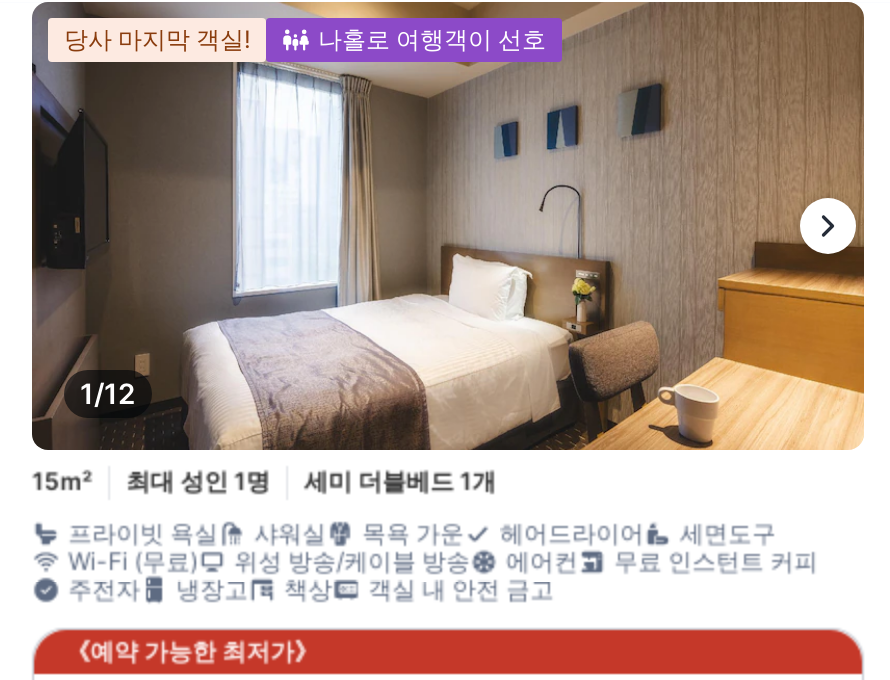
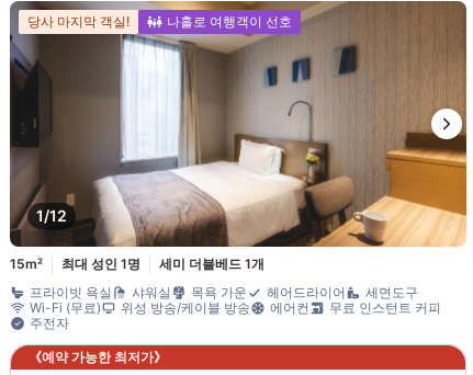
- 냉장고
- 책상
- 객실 내 안전 금고
